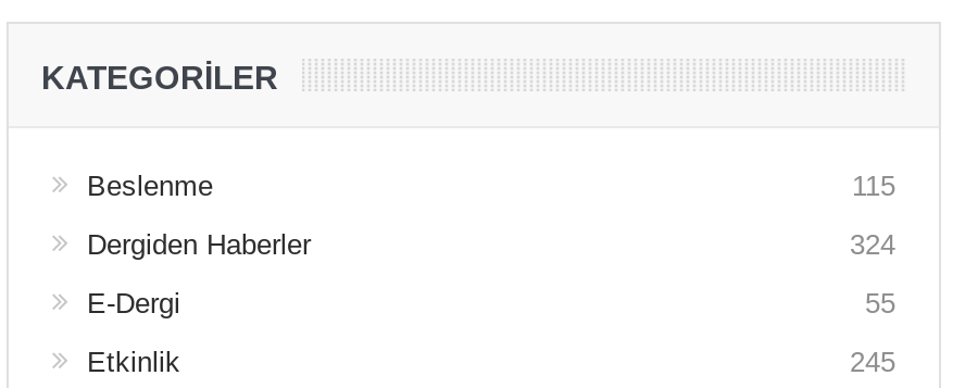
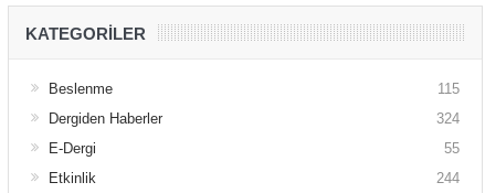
- 245
+ 244
